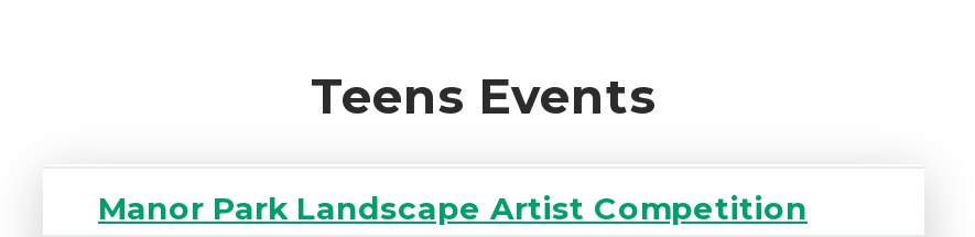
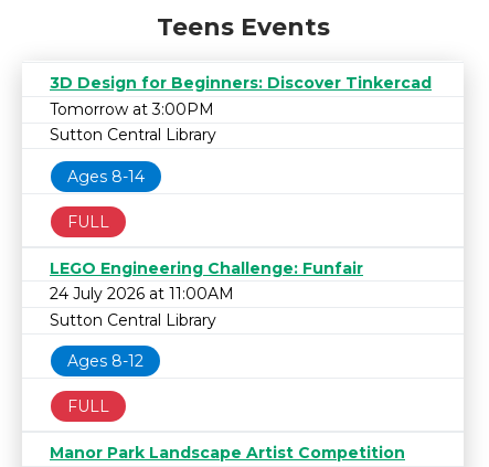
+ 3D Design for Beginners: Discover Tinkercad
+ Tomorrow at 3:00PM
+ Sutton Central Library
+ Ages 8-14
+ FULL
+ LEGO Engineering Challenge: Funfair
+ 24 July 2026 at 11:00AM
+ Sutton Central Library
+ Ages 8-12
+ FULL
